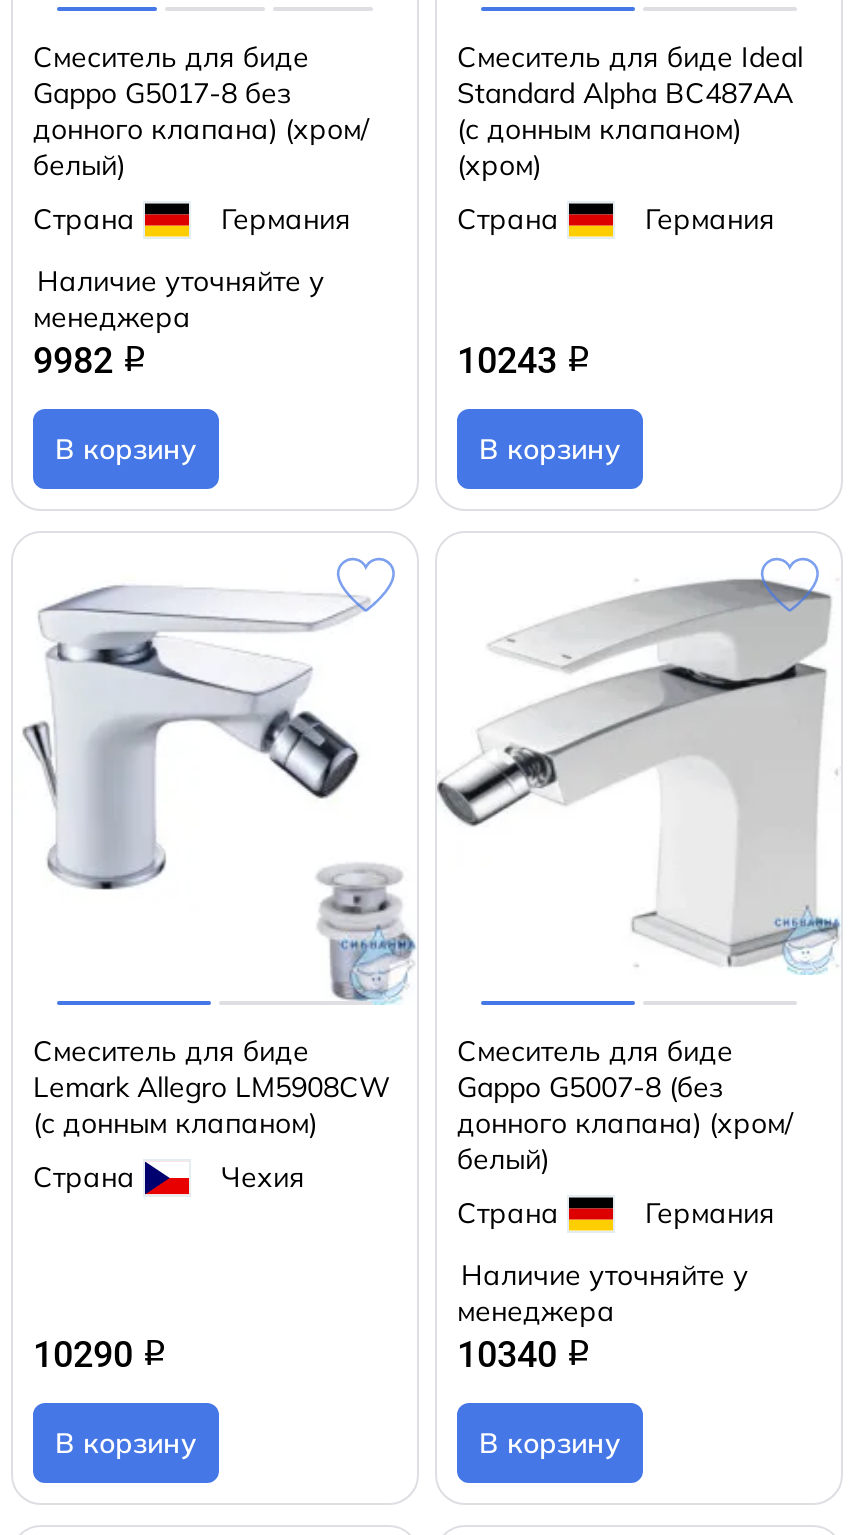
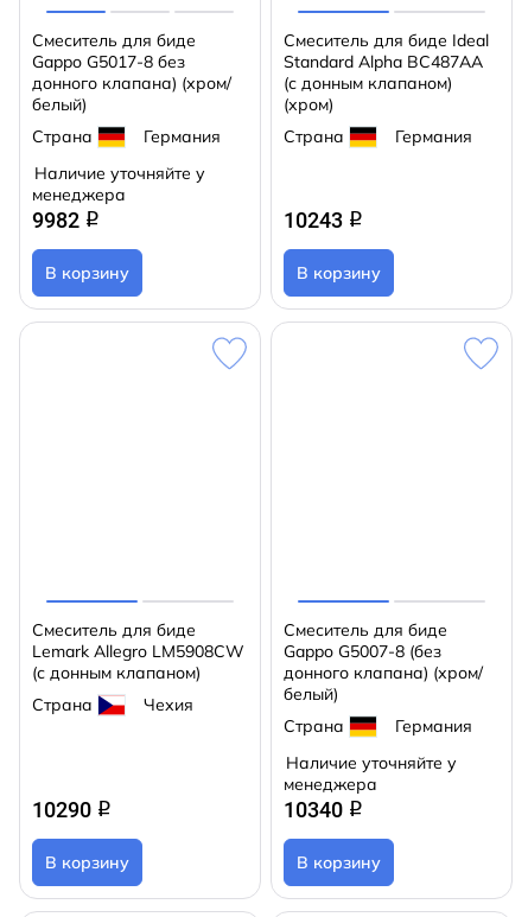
- [image]

- [image]
